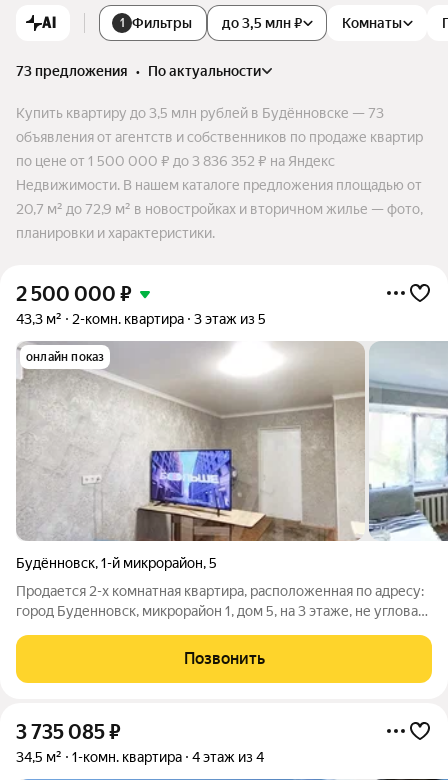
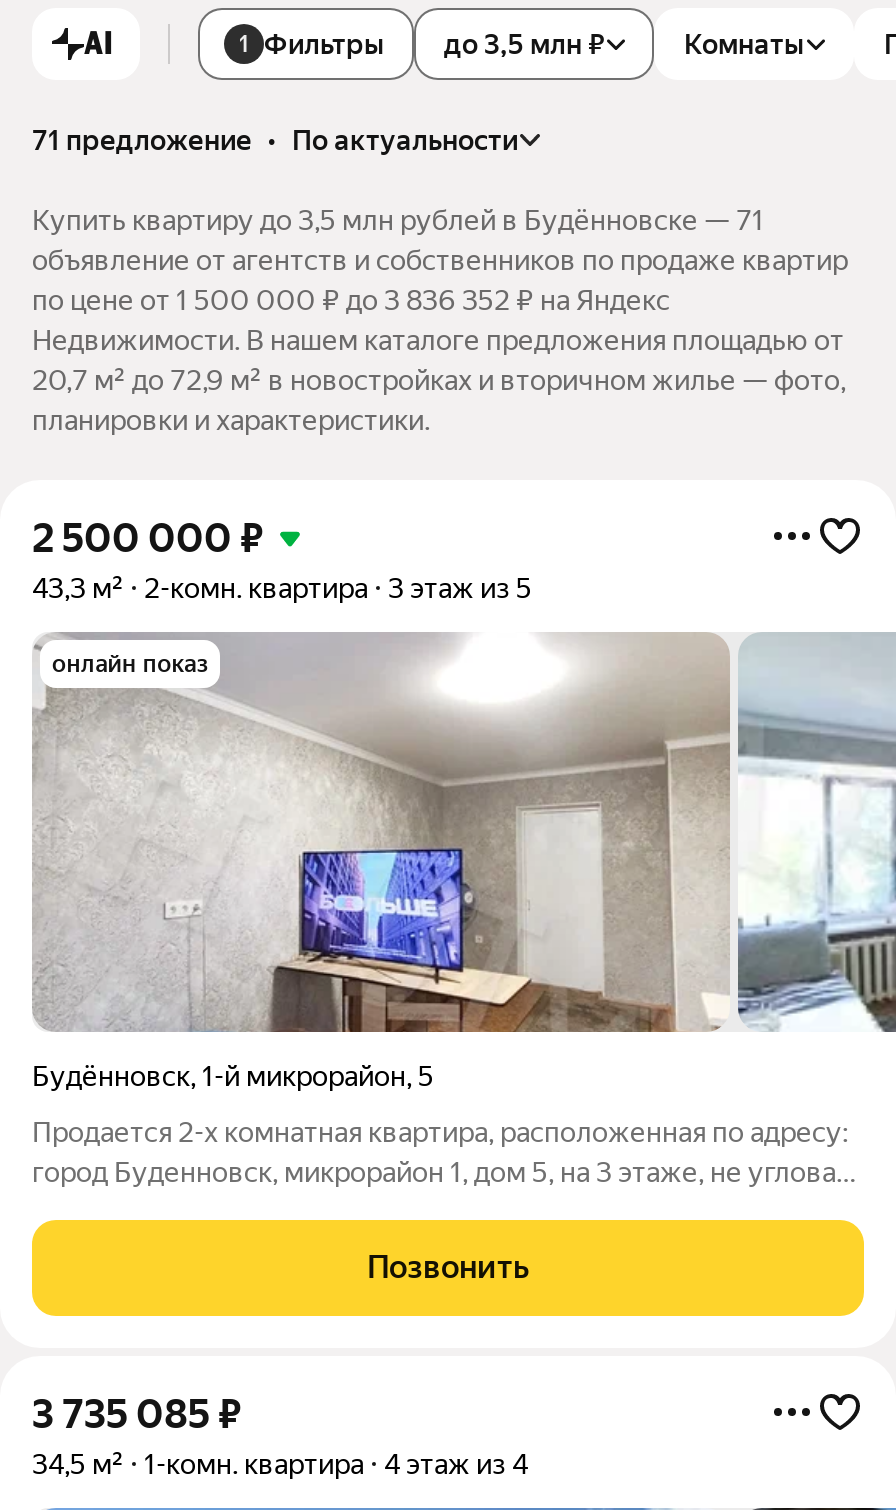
- 73 предложения • по актуальности
+ 71 предложение • по актуальности

- Купить квартиру до 3,5 млн рублей в Будённовске — 73
+ Купить квартиру до 3,5 млн рублей в Будённовске — 71

- объявления от агентств и собственников по продаже квартир
+ объявление от агентств и собственников по продаже квартир
